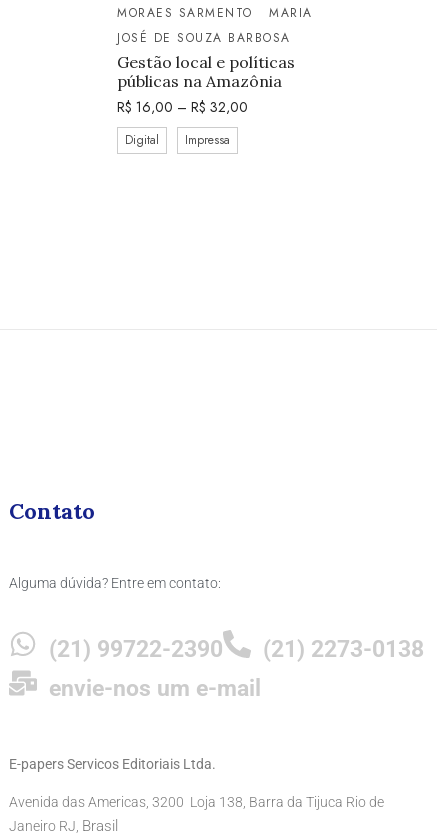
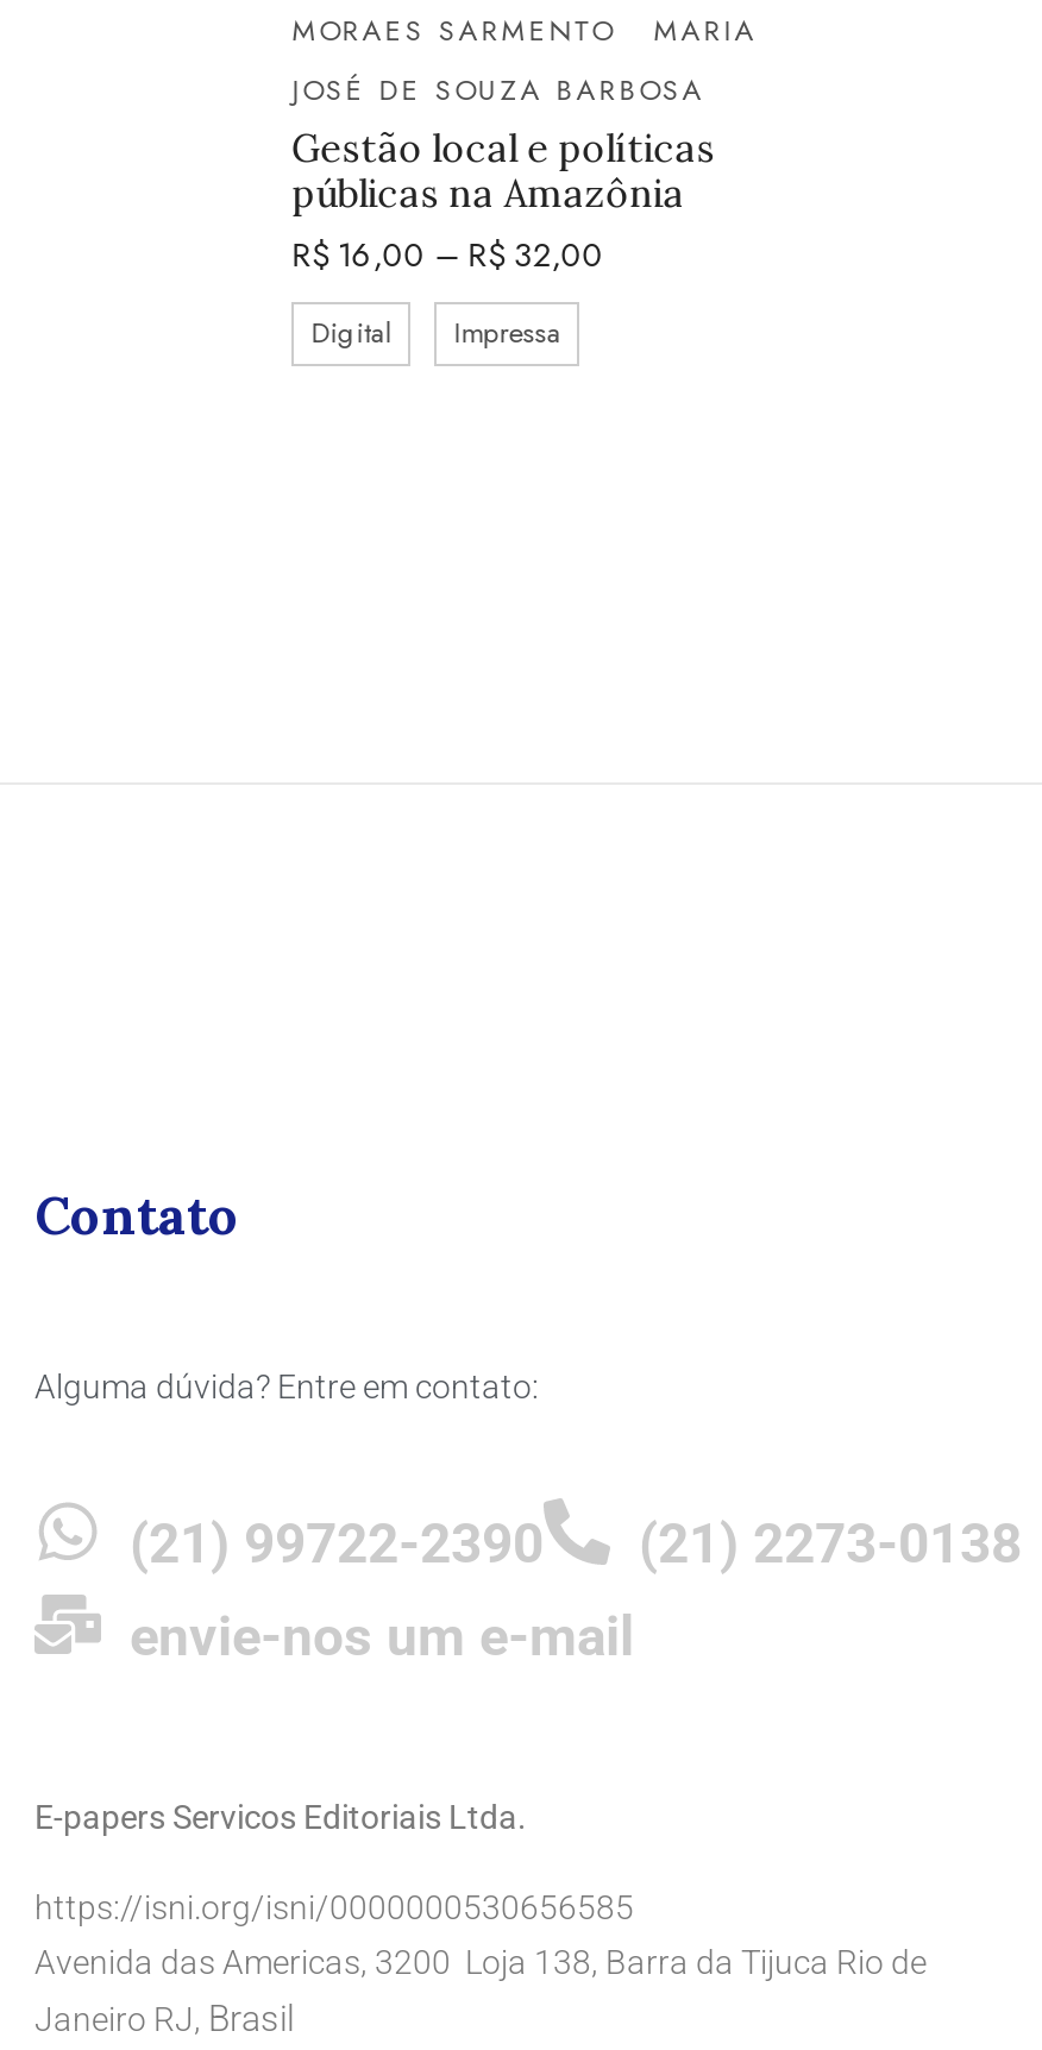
+ https://isni.org/isni/0000000530656585
